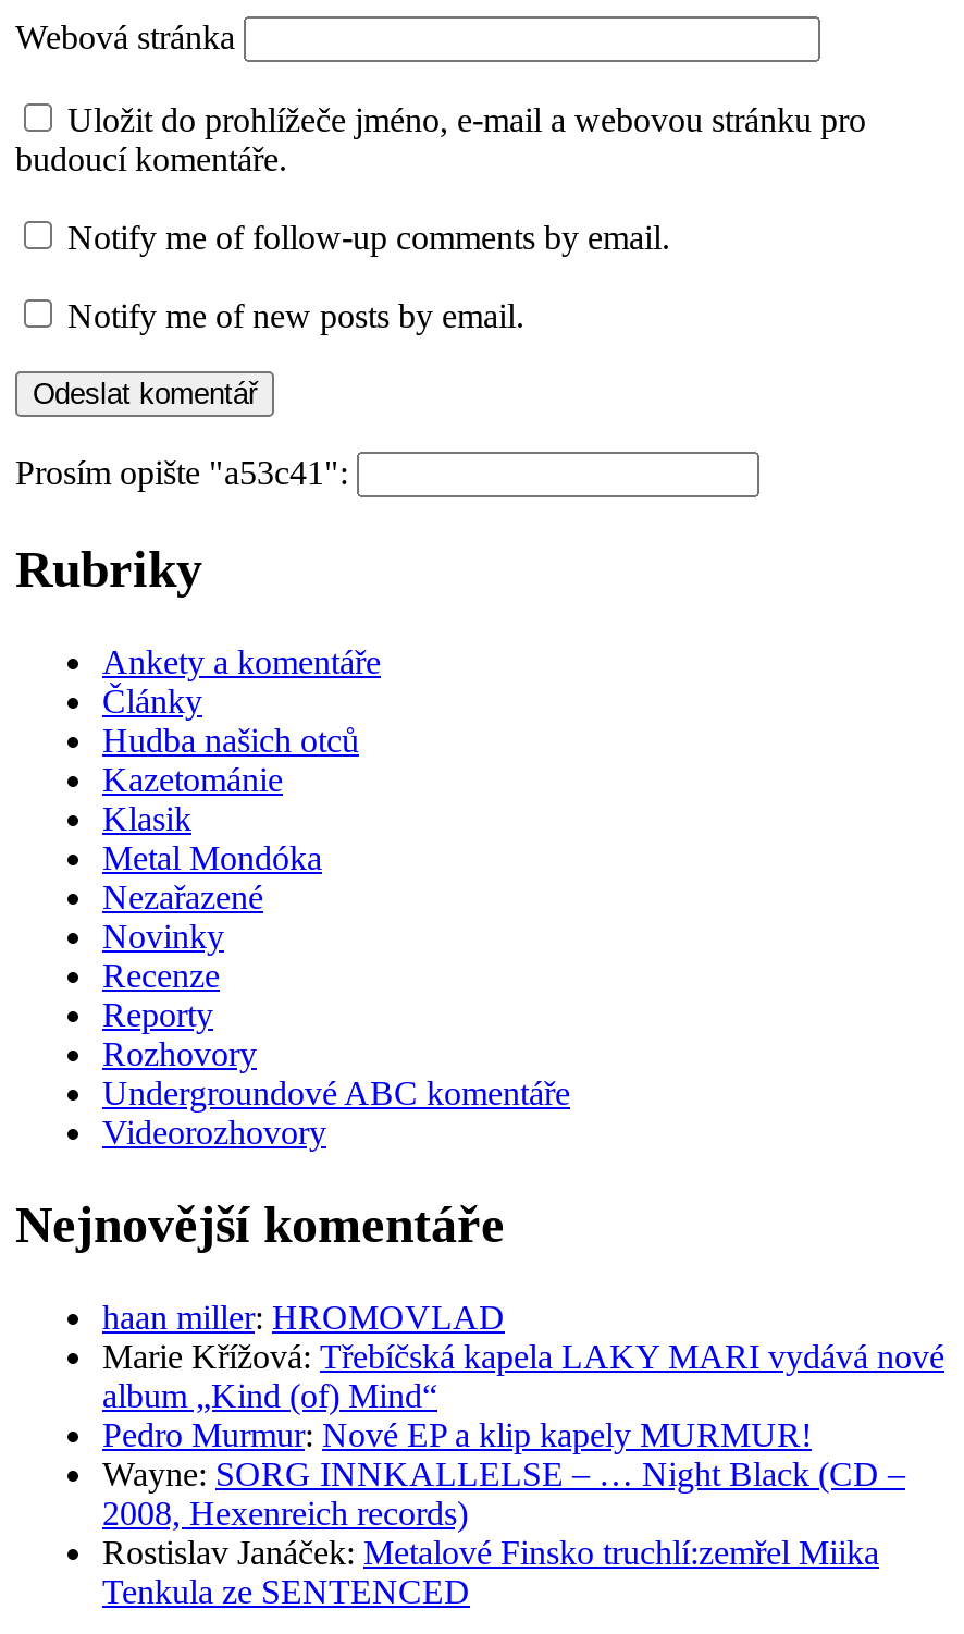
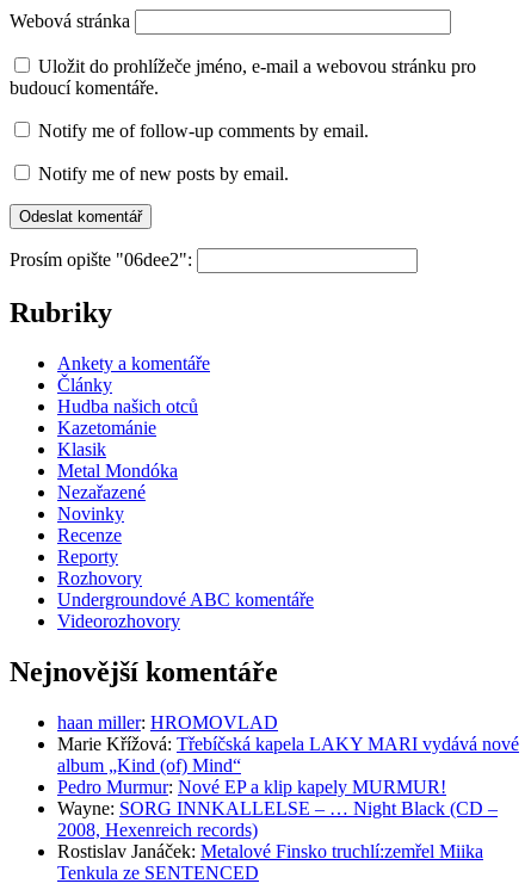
- Prosím opište "a53c41":
+ Prosím opište "06dee2":
